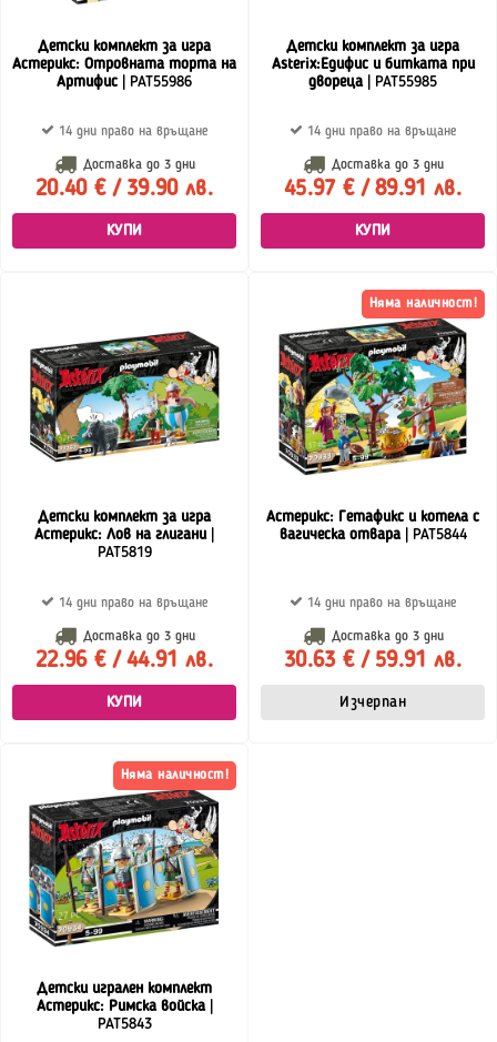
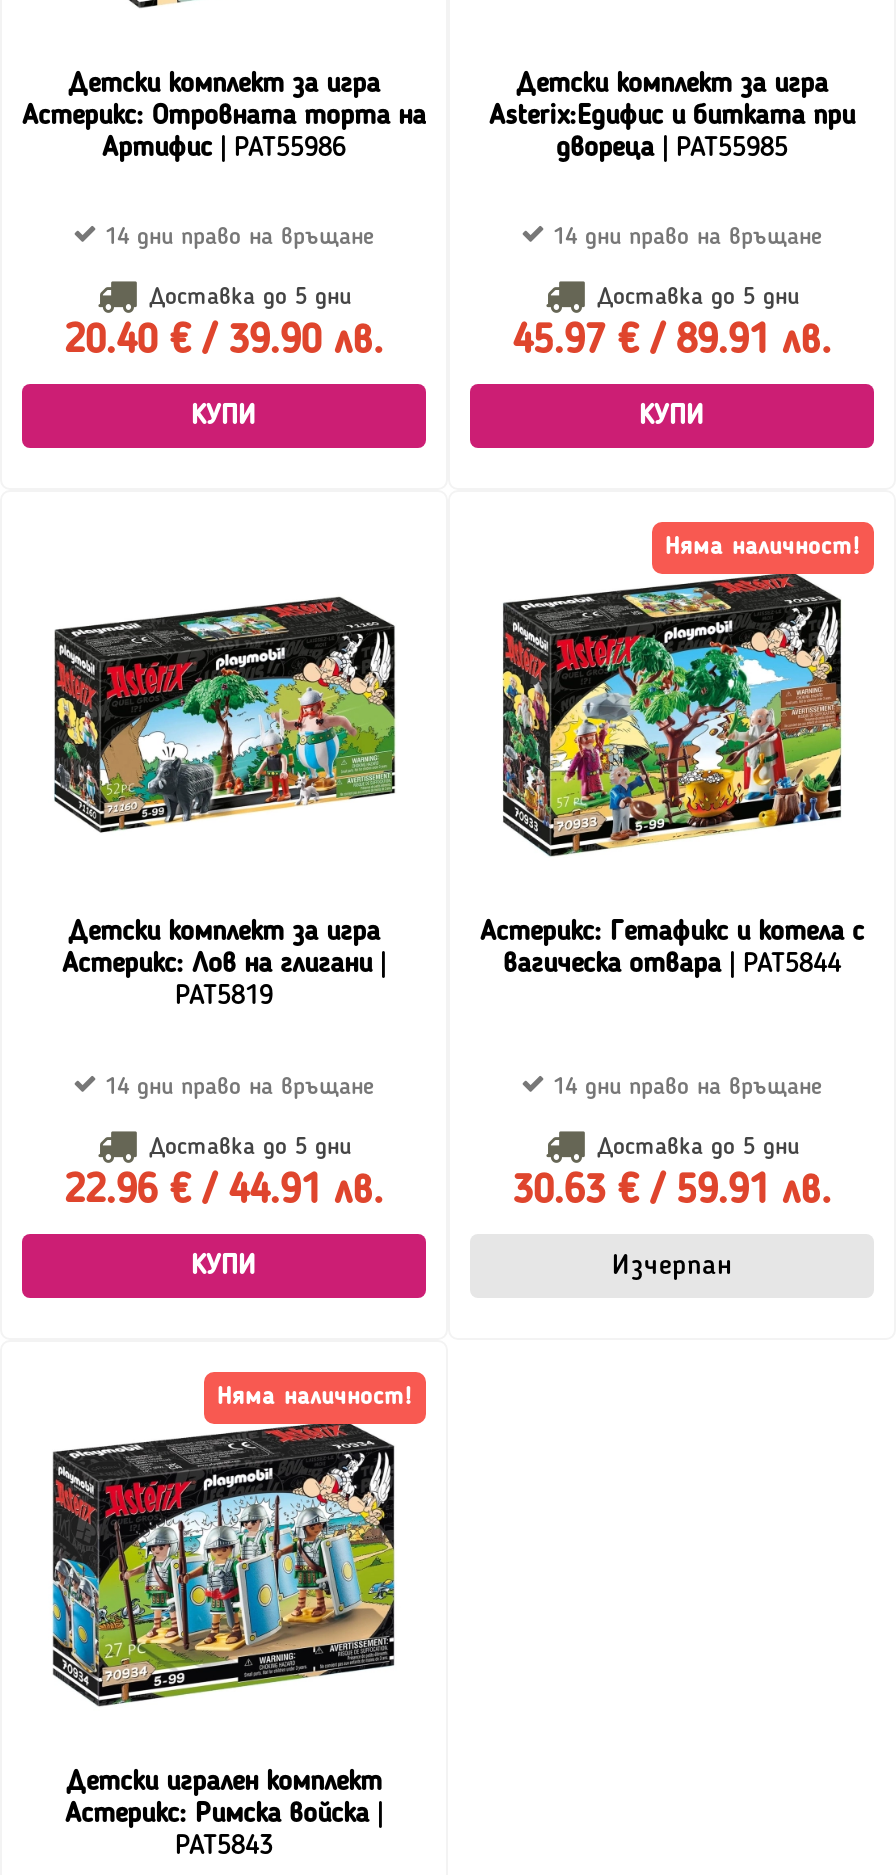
- Доставка до 3 дни
+ Доставка до 5 дни

- Доставка до 3 дни
+ Доставка до 5 дни

- Доставка до 3 дни
+ Доставка до 5 дни

- Доставка до 3 дни
+ Доставка до 5 дни
